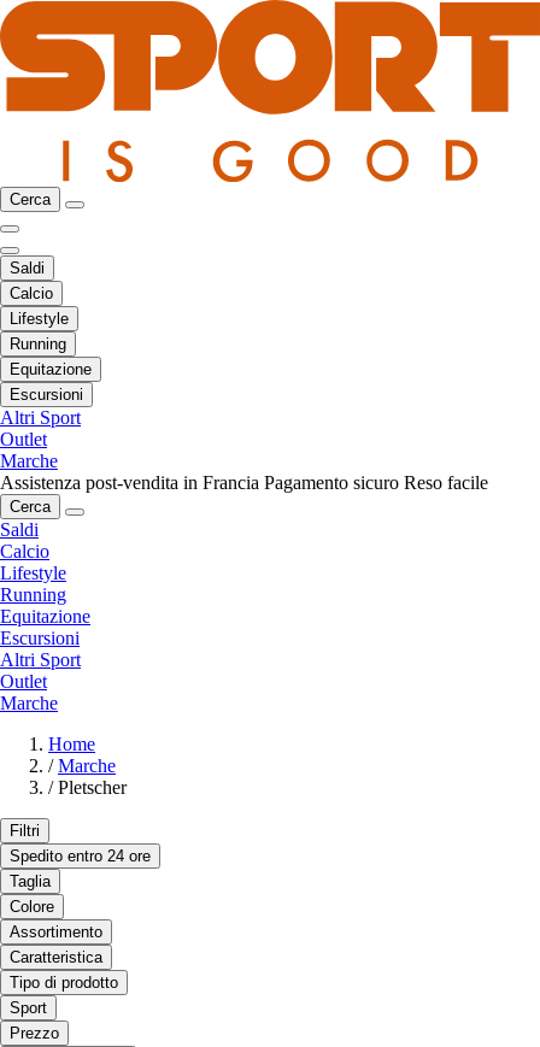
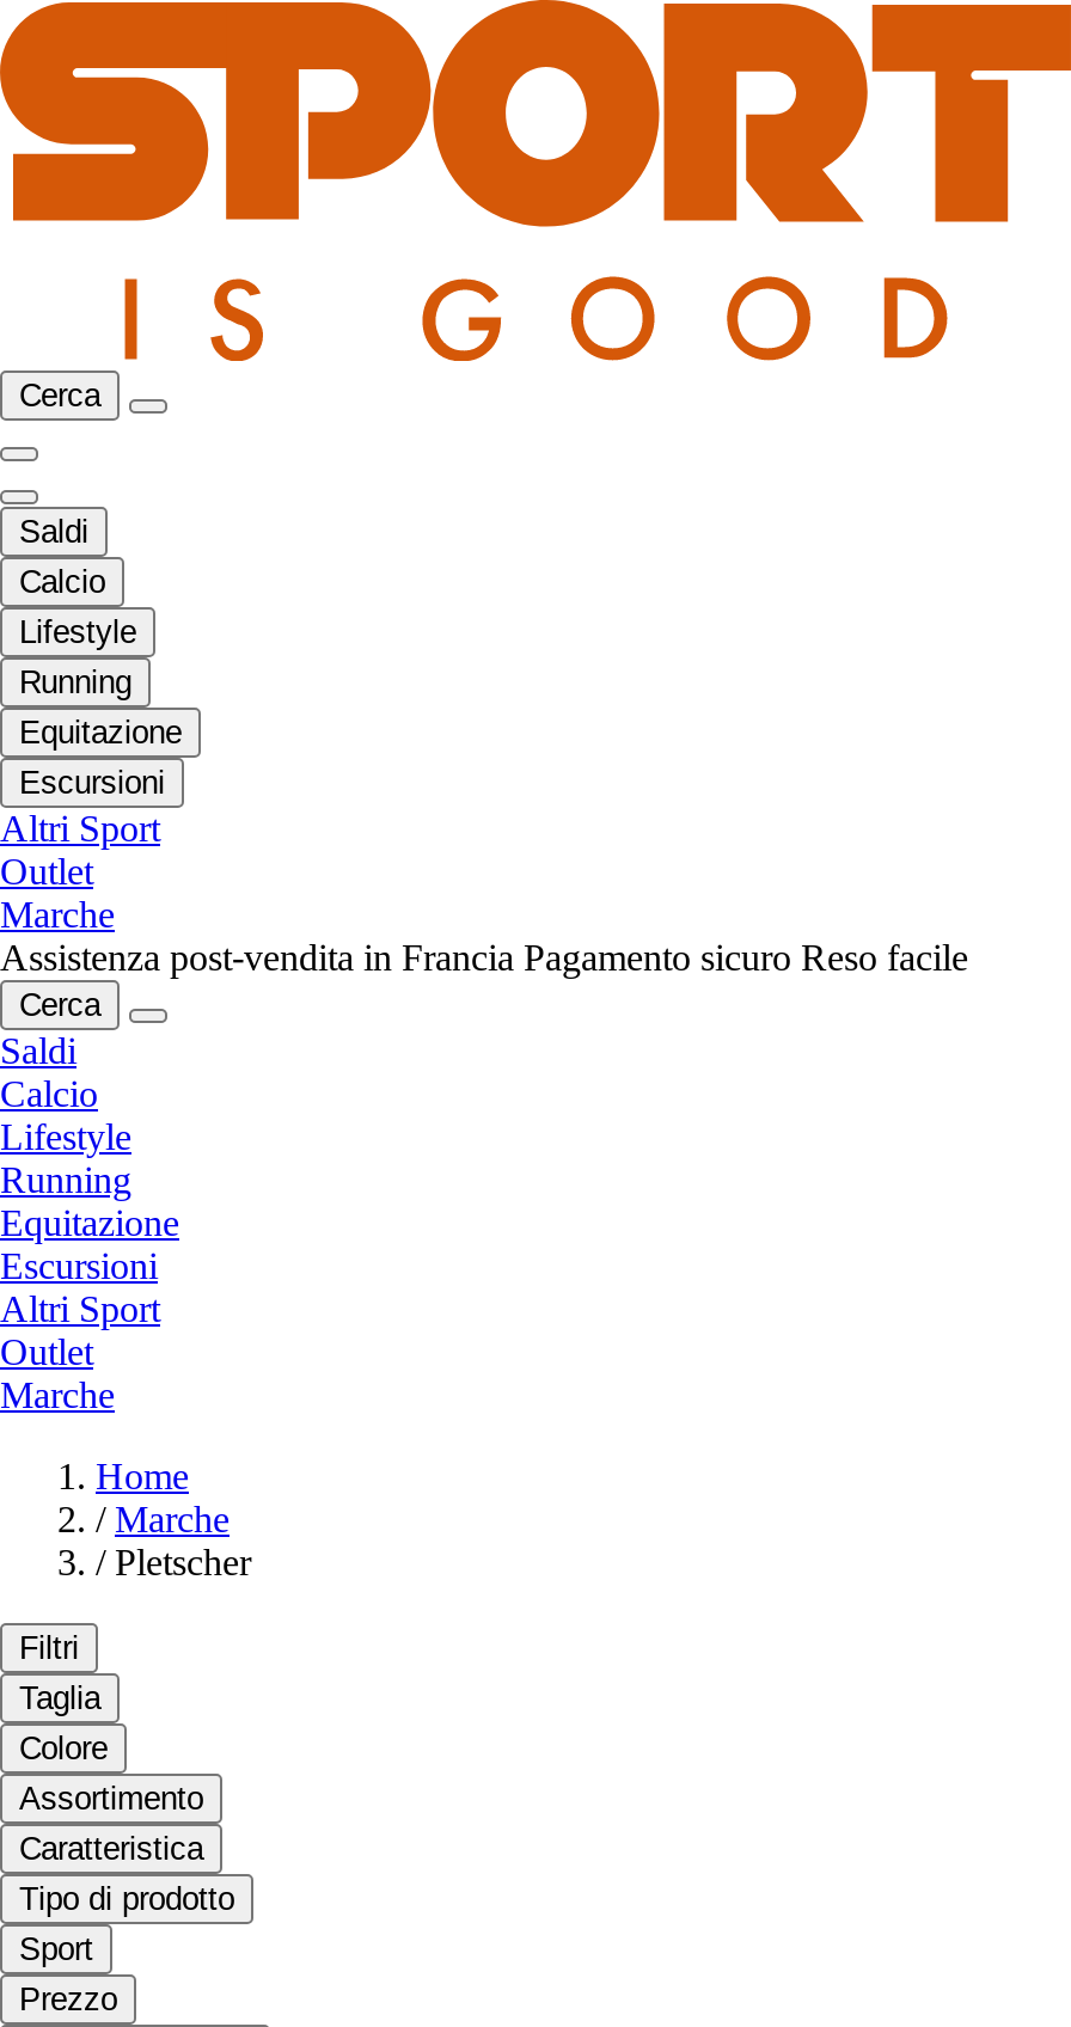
- Spedito entro 24 ore
